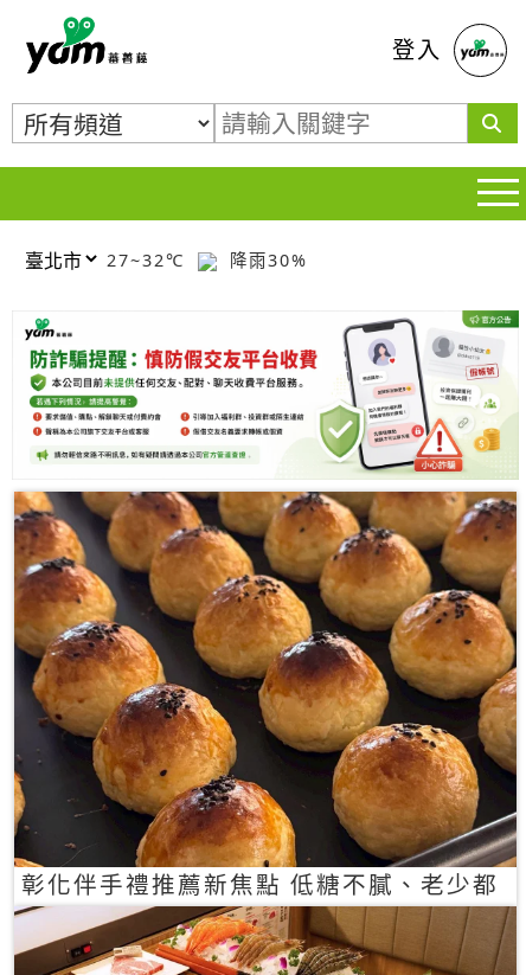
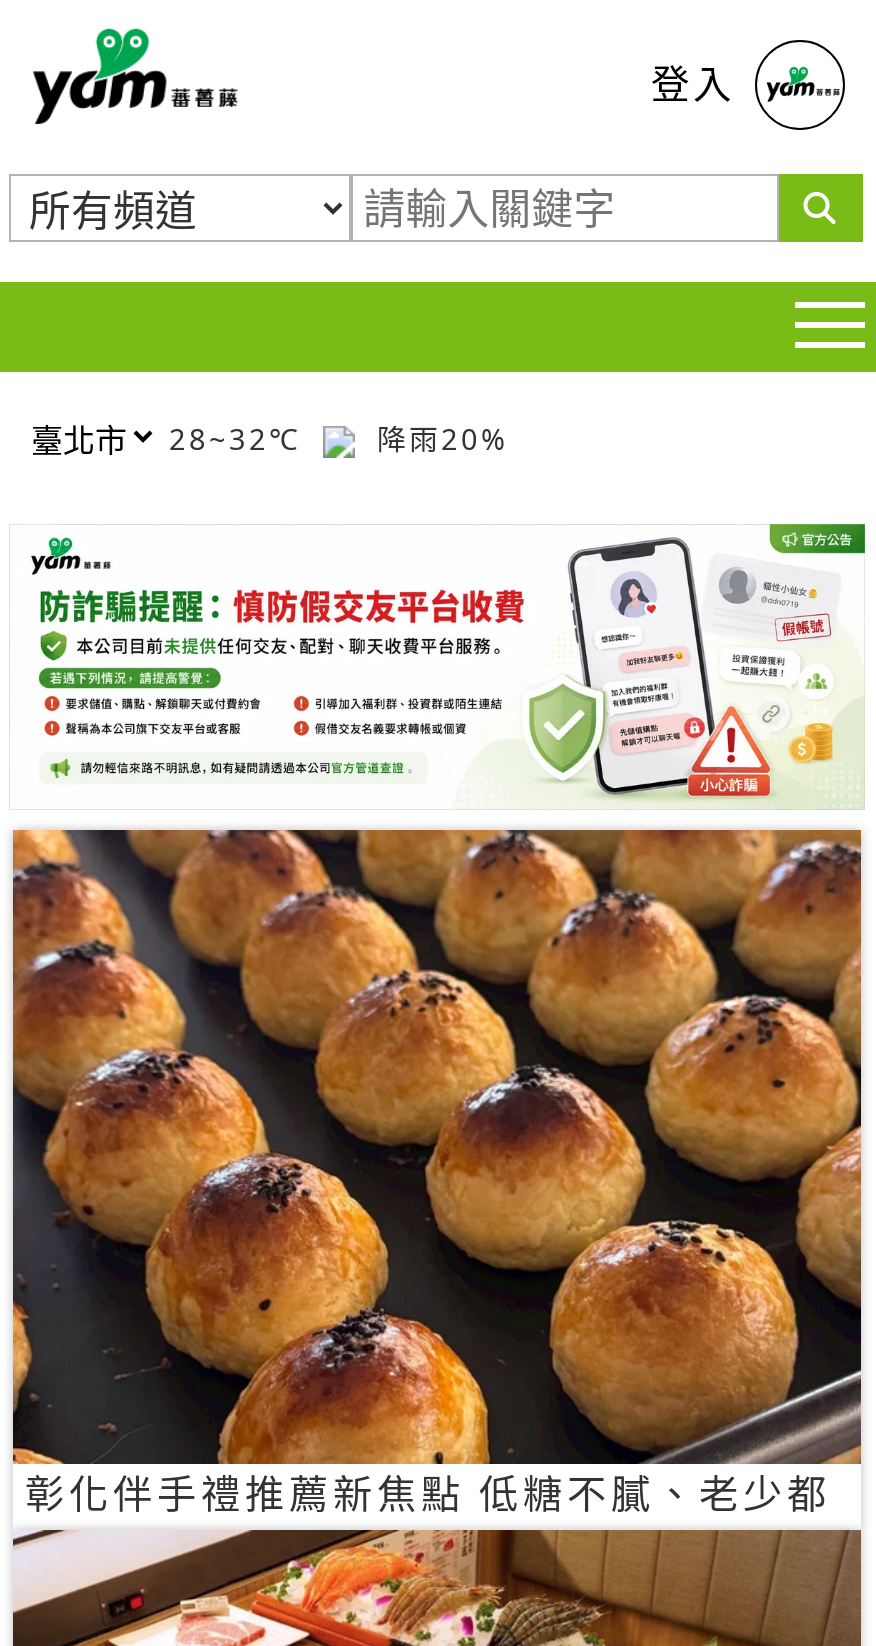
- 27~32℃
+ 28~32℃

- 降雨30%
+ 降雨20%
